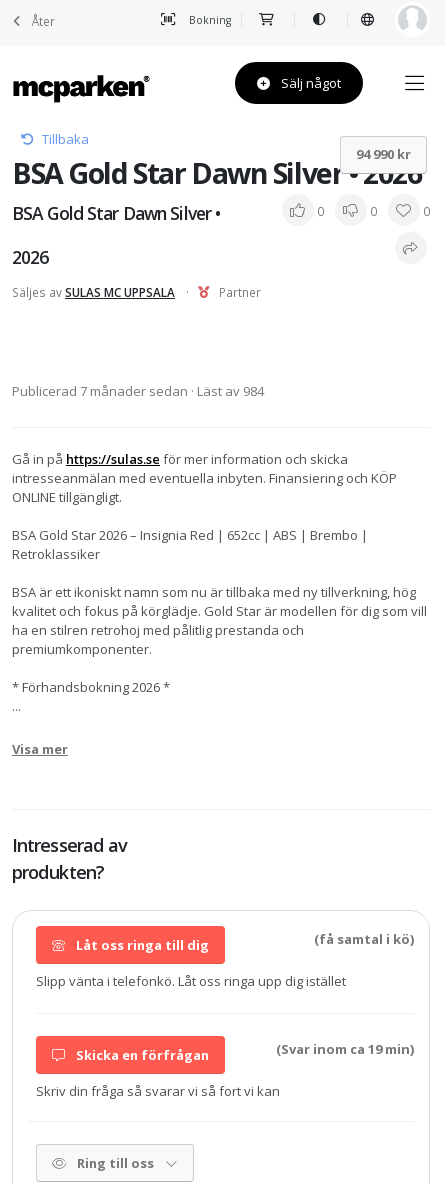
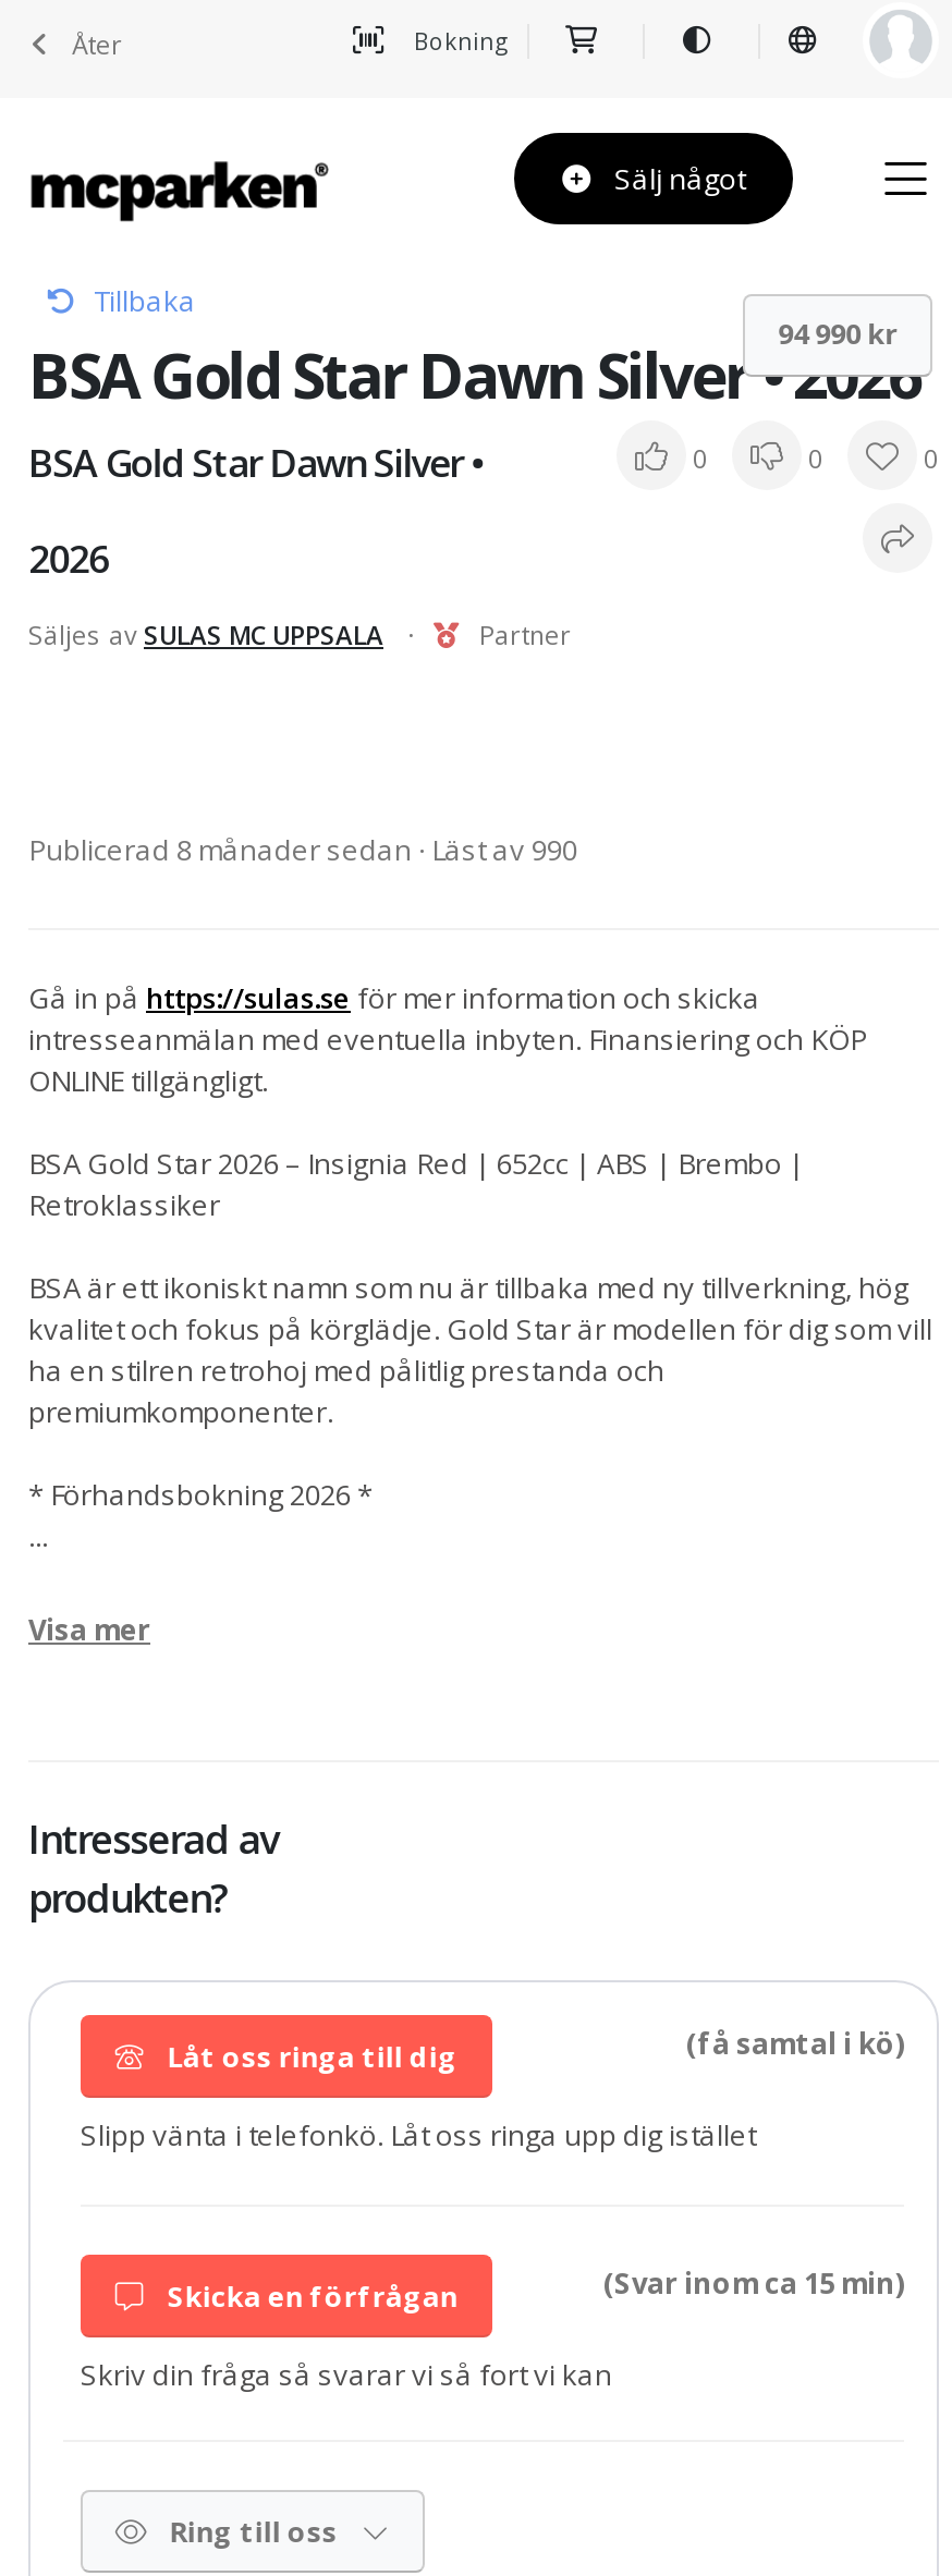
- Publicerad 7 månader sedan · Läst av 984
+ Publicerad 8 månader sedan · Läst av 990

- (Svar inom ca 19 min)
+ (Svar inom ca 15 min)
